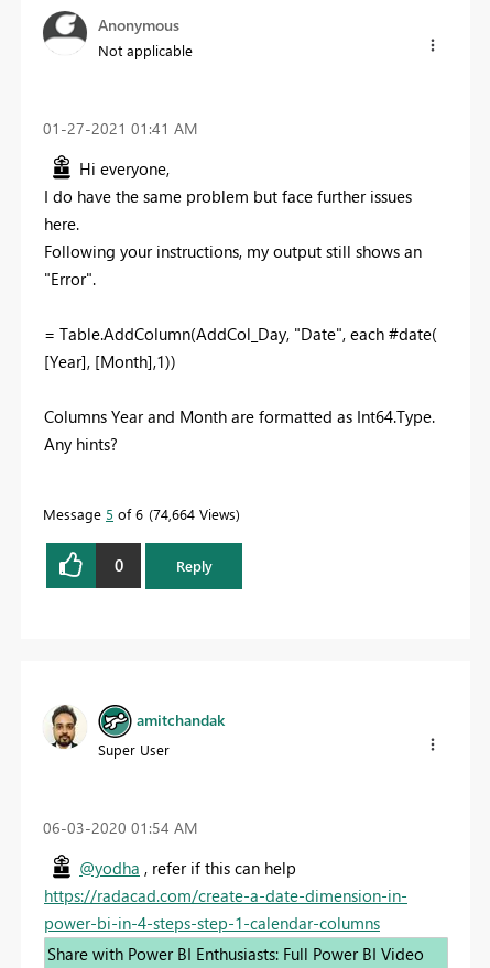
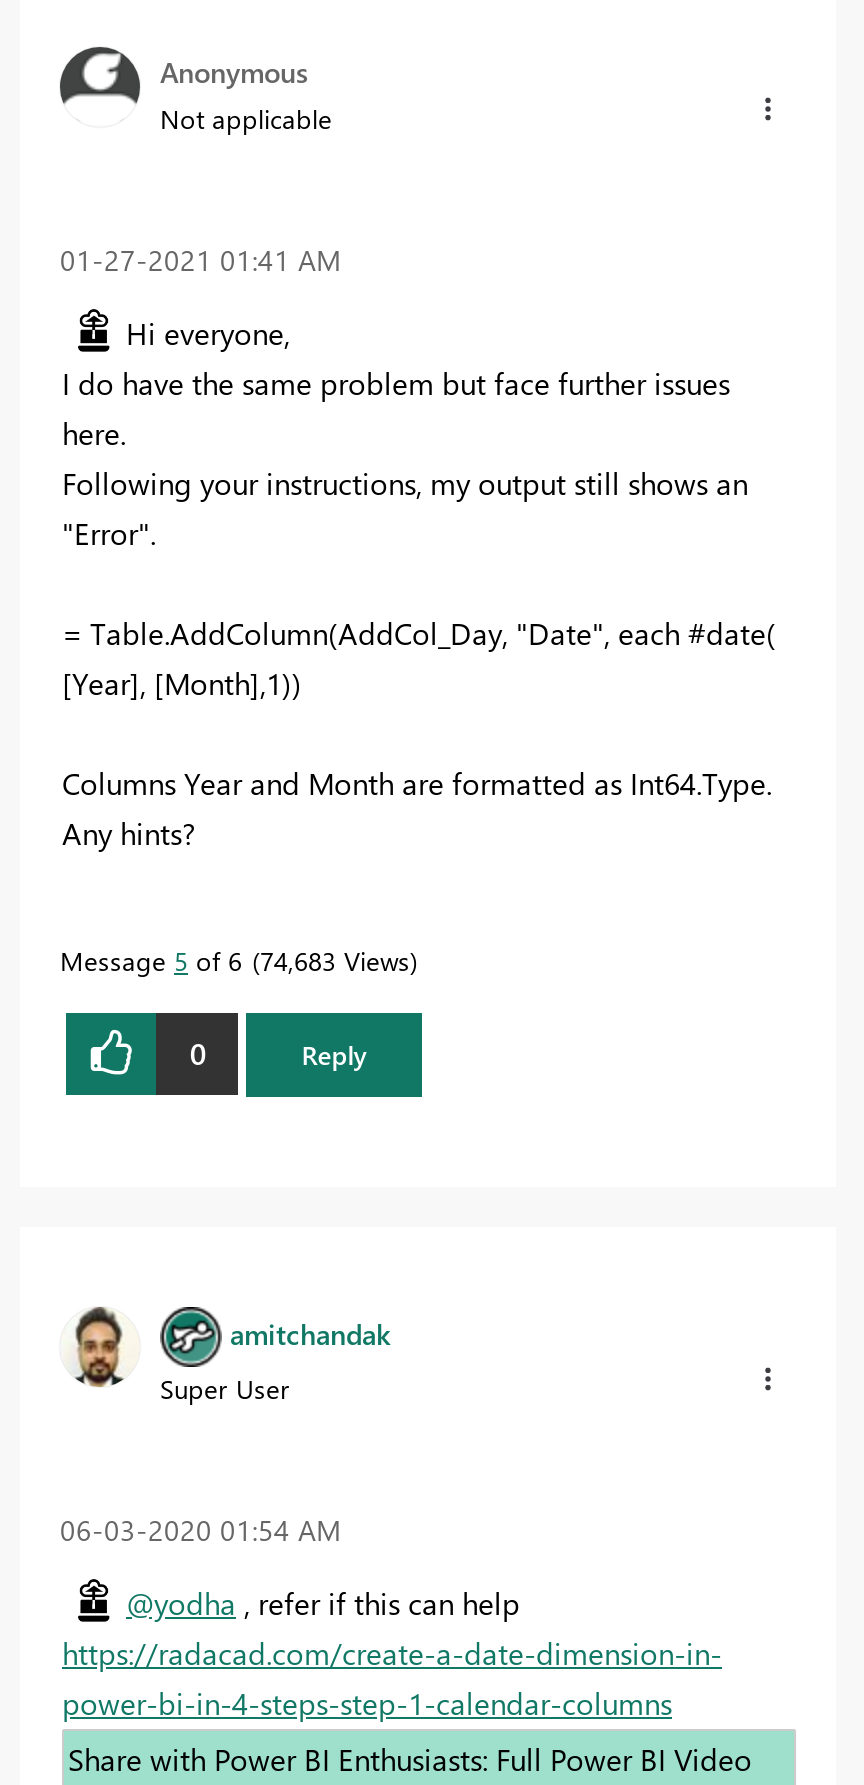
- Message 5 of 6 74,664 Views
+ Message 5 of 6 74,683 Views
